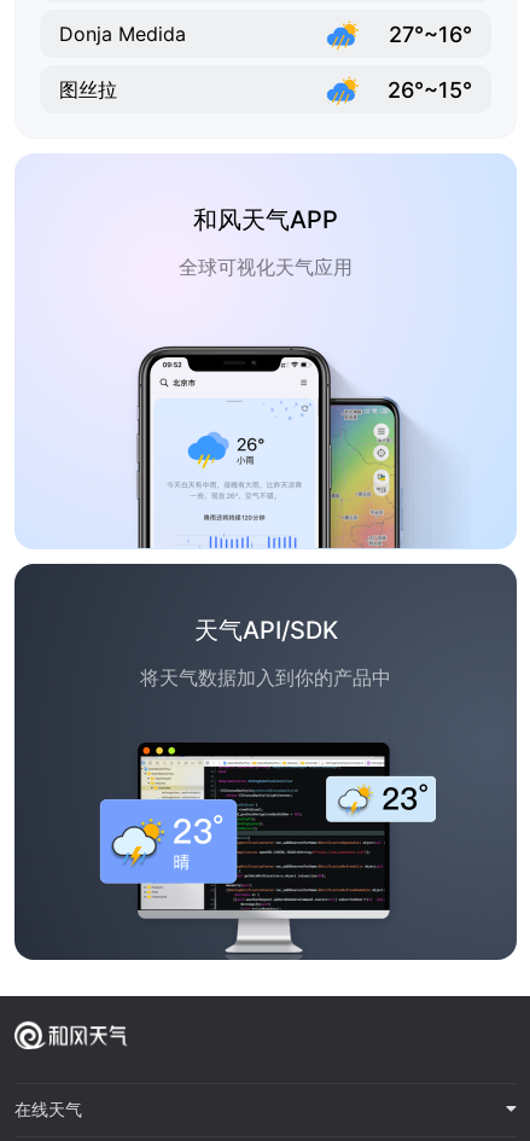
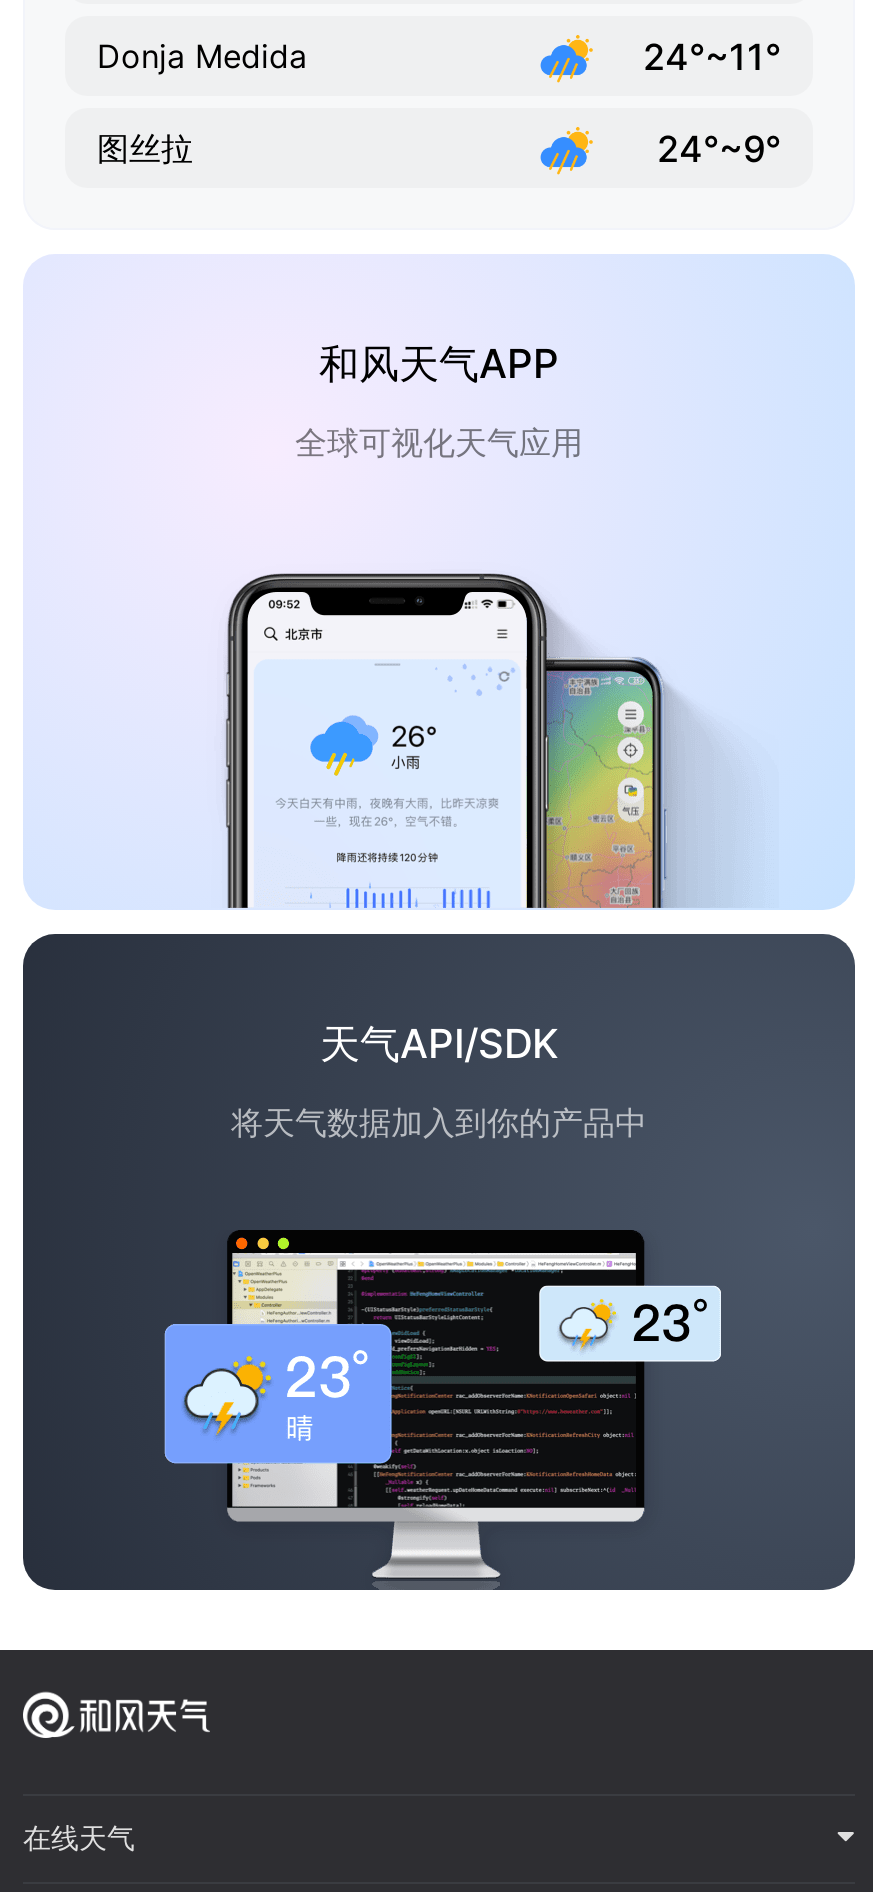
- 27°~16°
+ 24°~11°

- 26°~15°
+ 24°~9°
